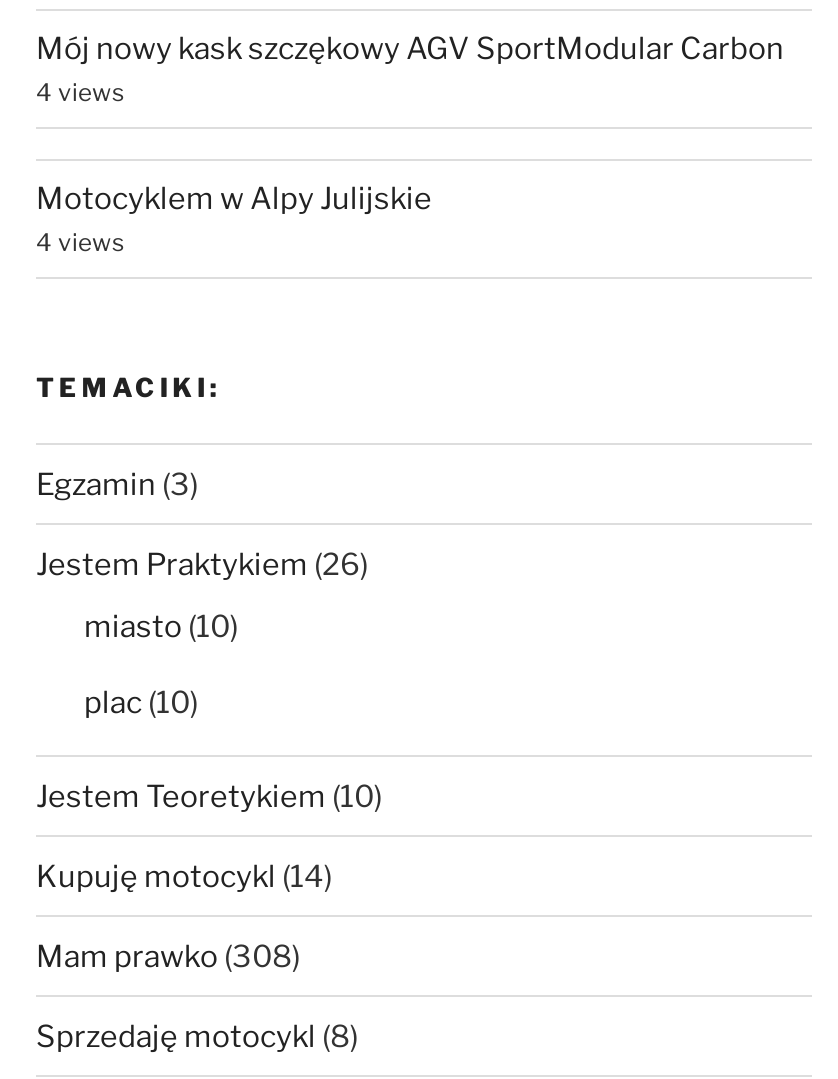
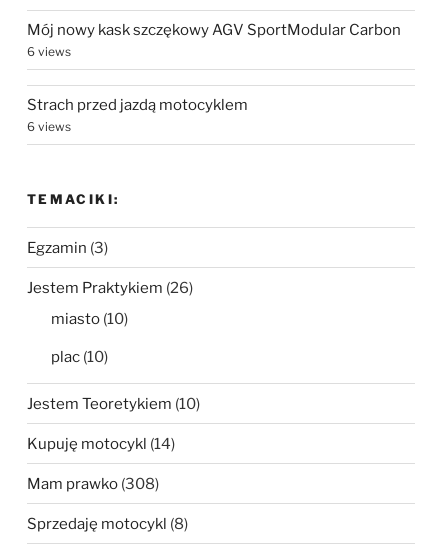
- 4 views
+ 6 views

- Motocyklem w Alpy Julijskie
- 4 views
+ Strach przed jazdą motocyklem
+ 6 views
